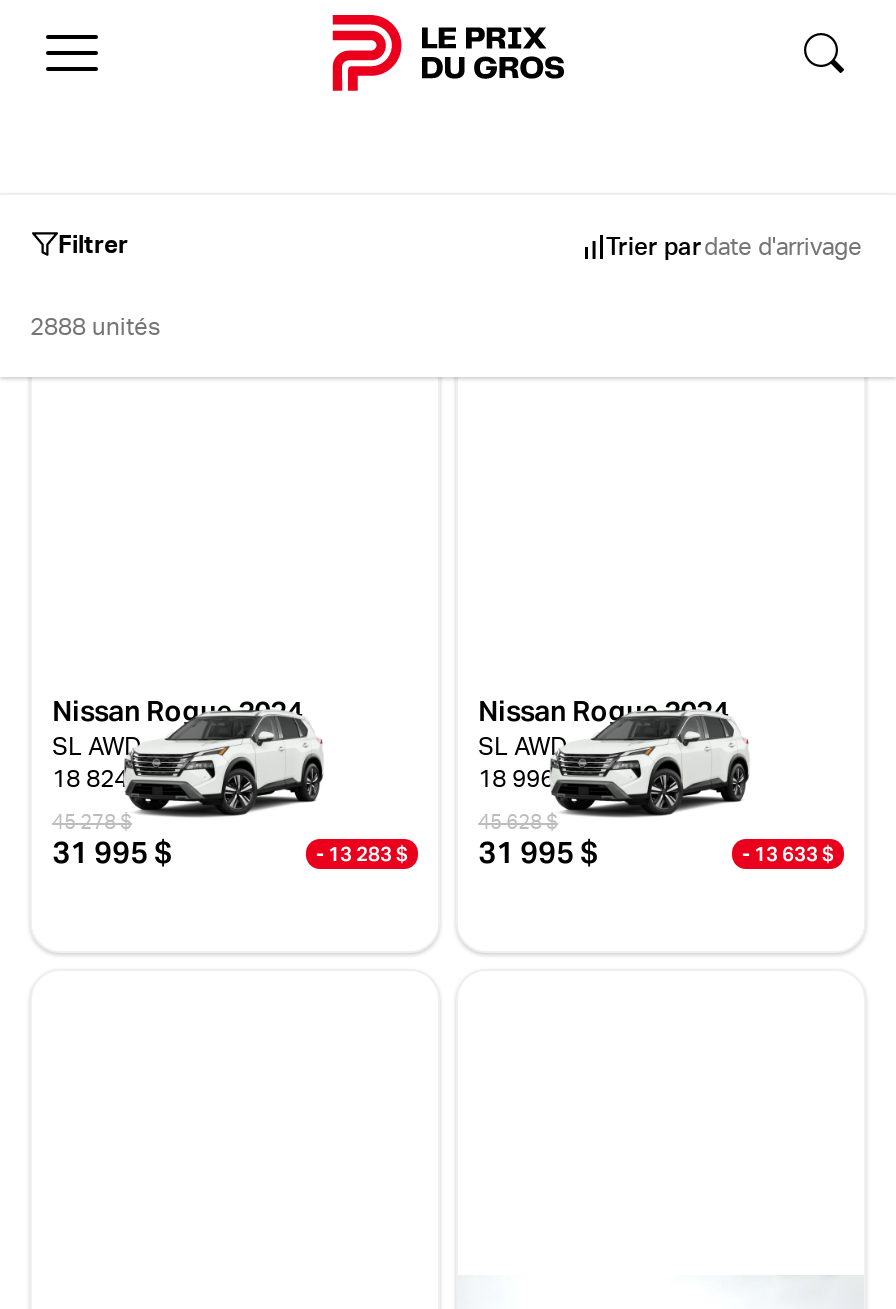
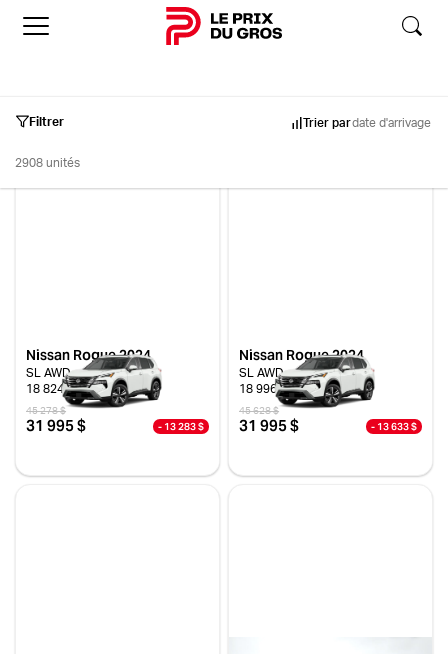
- 2888 unités
+ 2908 unités
